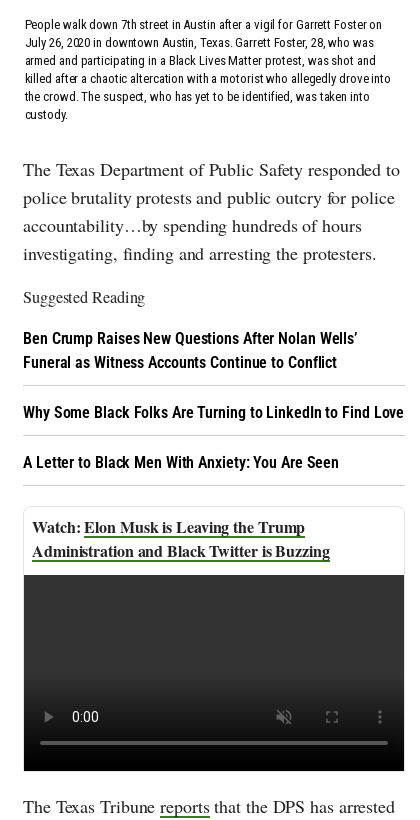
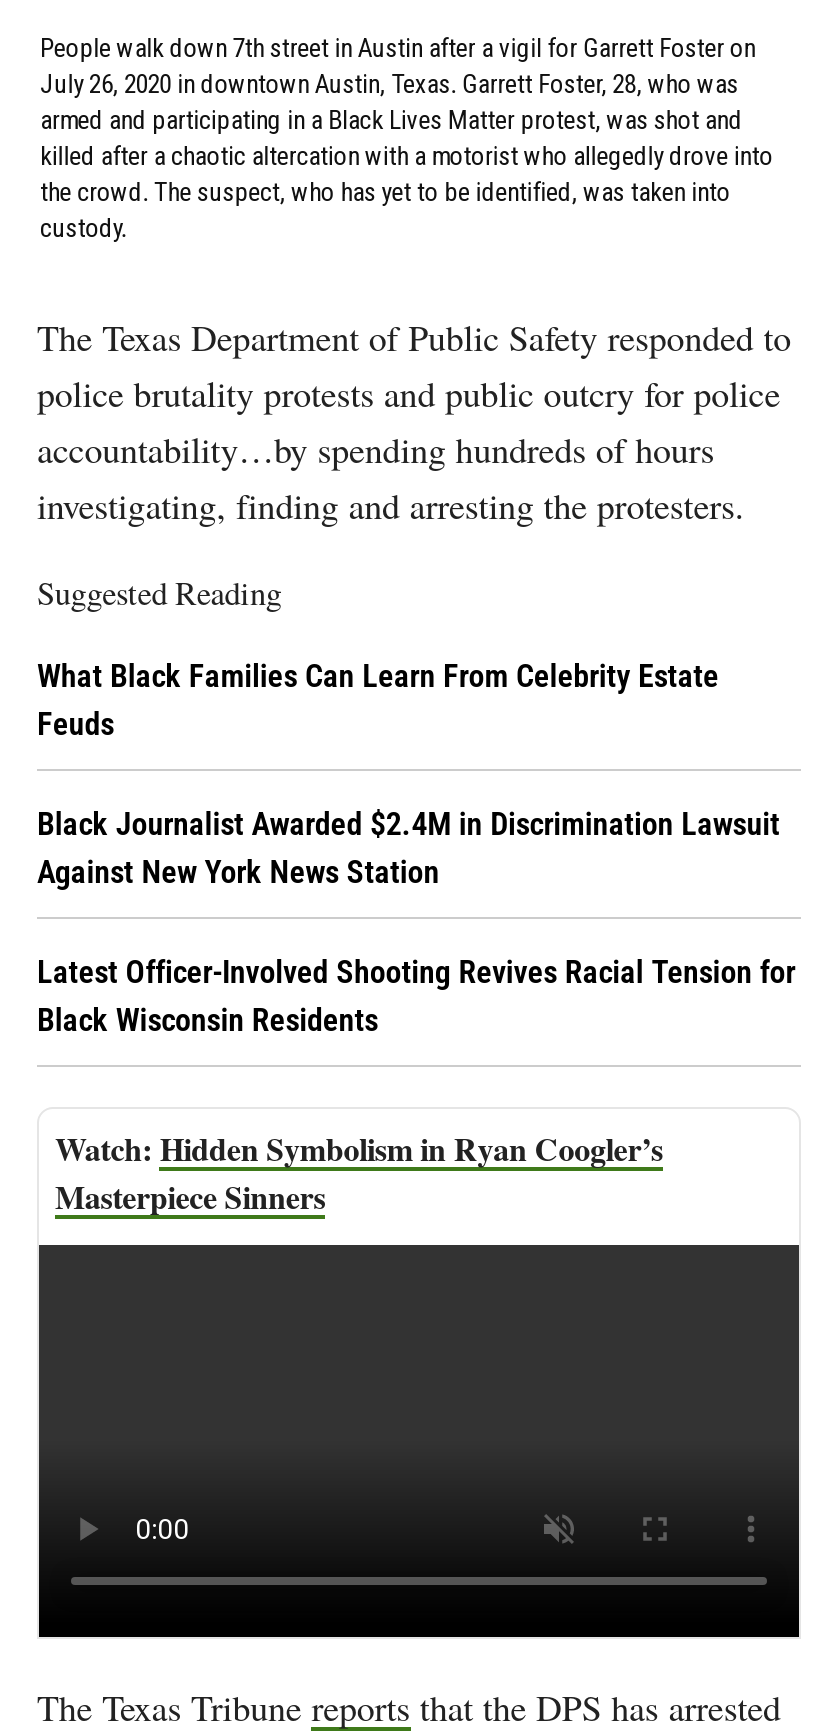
- Ben Crump Raises New Questions After Nolan Wells’
- Funeral as Witness Accounts Continue to Conflict
+ What Black Families Can Learn From Celebrity Estate
+ Feuds

- Why Some Black Folks Are Turning to LinkedIn to Find Love
+ Black Journalist Awarded $2.4M in Discrimination Lawsuit
+ Against New York News Station

- A Letter to Black Men With Anxiety: You Are Seen
+ Latest Officer-Involved Shooting Revives Racial Tension for
+ Black Wisconsin Residents

- Elon Musk is Leaving the Trump
- Administration and Black Twitter is Buzzing
+ Hidden Symbolism in Ryan Coogler’s
+ Masterpiece Sinners
